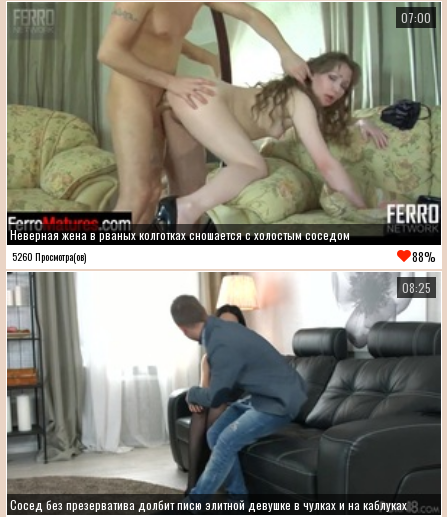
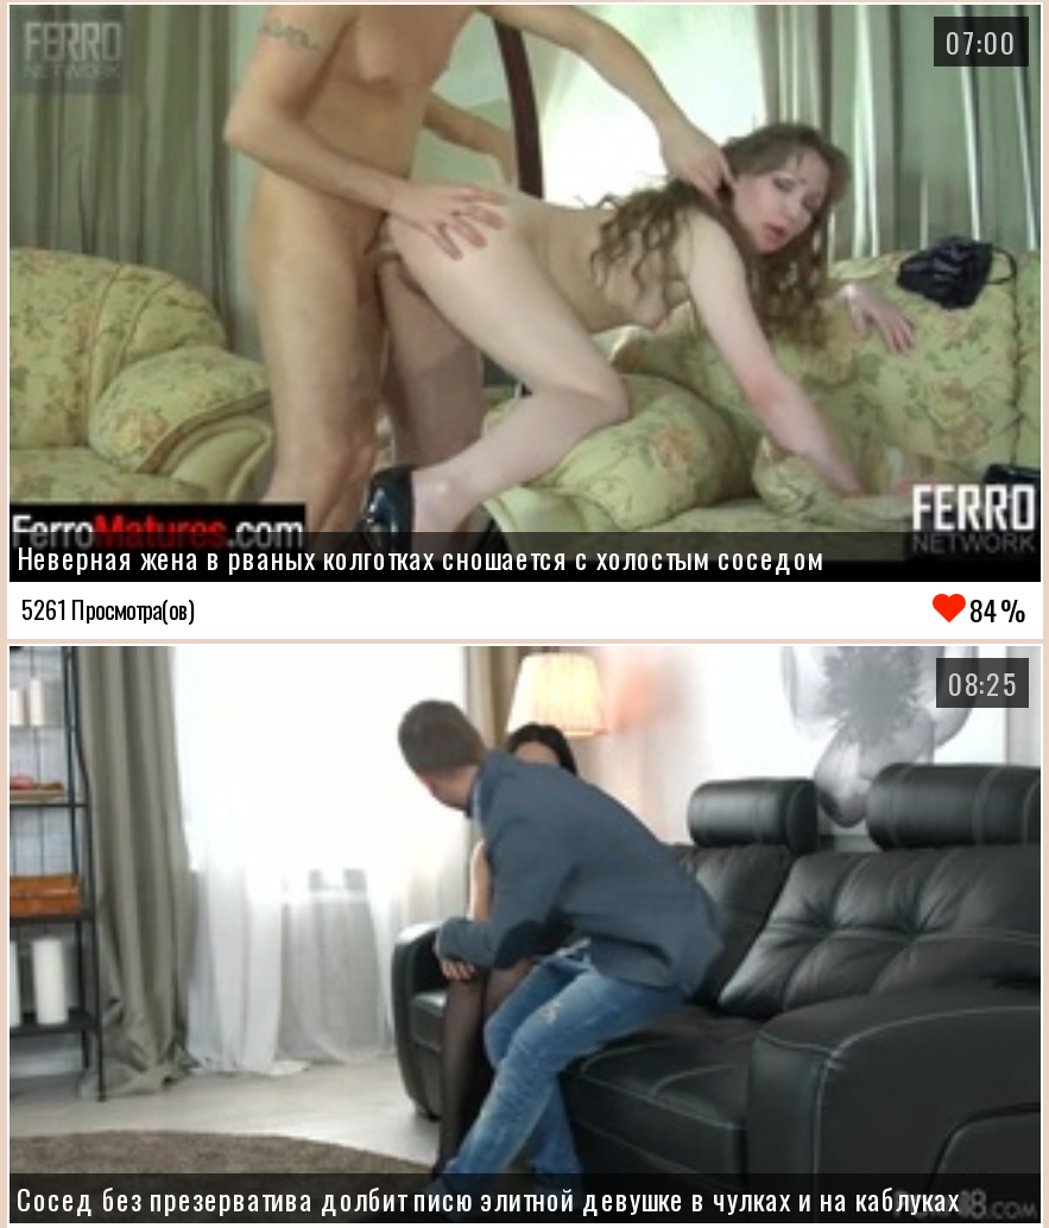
- 5260 Просмотра(ов)
+ 5261 Просмотра(ов)

- 88%
+ 84%
